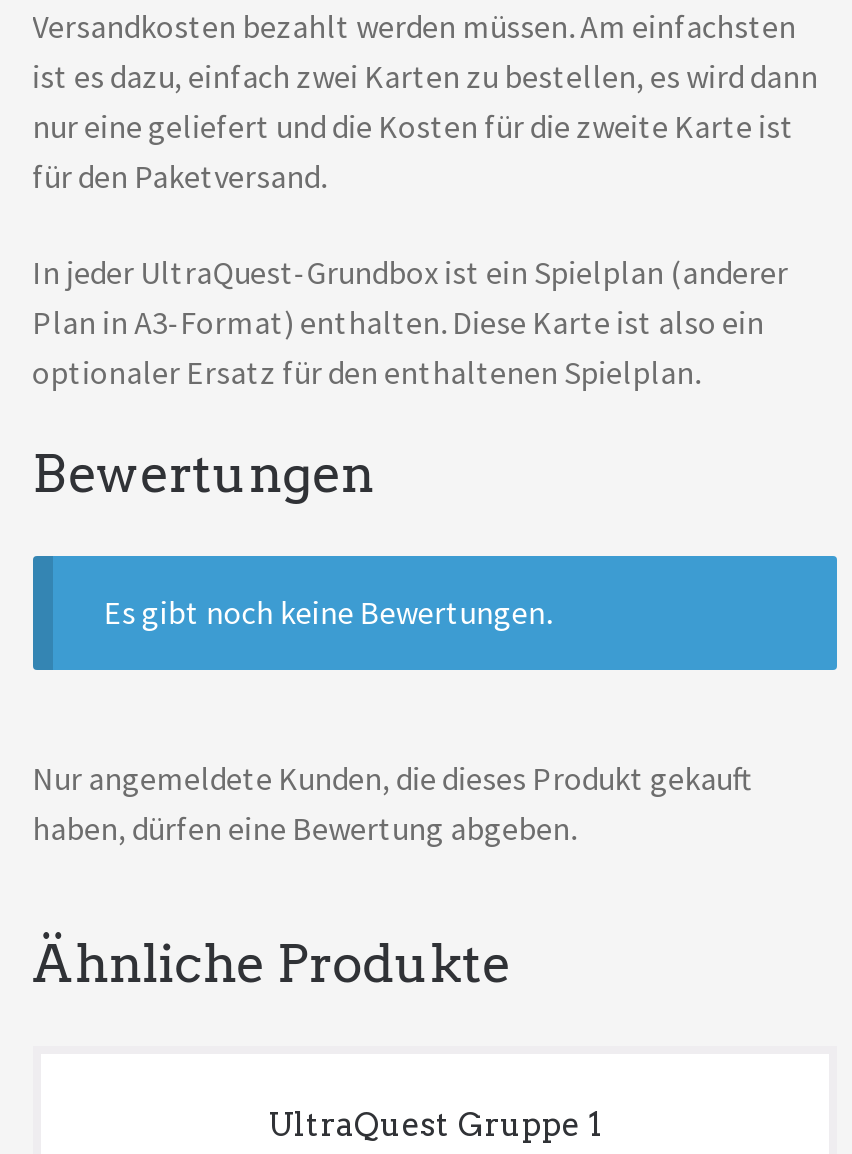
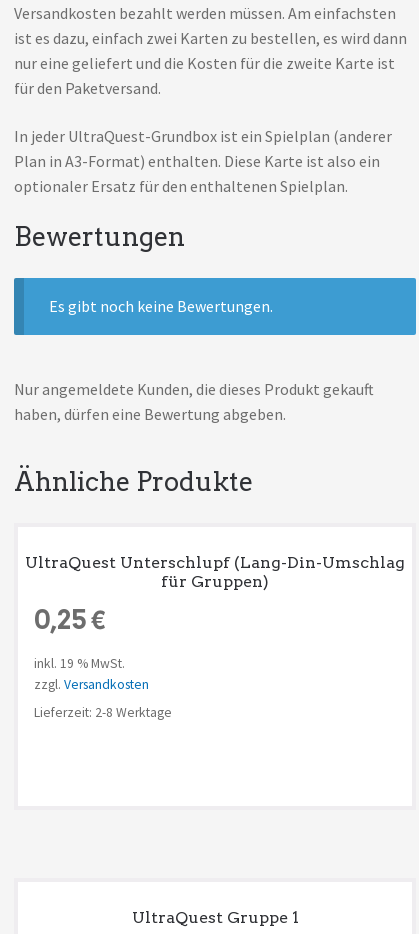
+ UltraQuest Unterschlupf (Lang-Din-Umschlag
+ für Gruppen)
+ 0,25€
+ inkl. 19 % MwSt.
+ zzgl. Versandkosten
+ Lieferzeit: 2-8 Werktage
